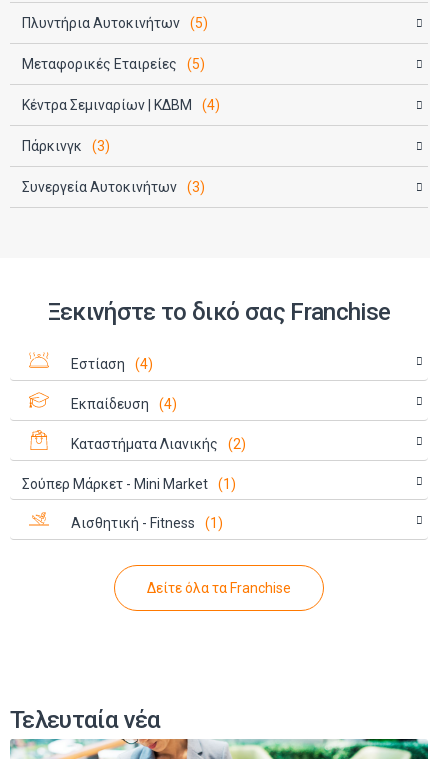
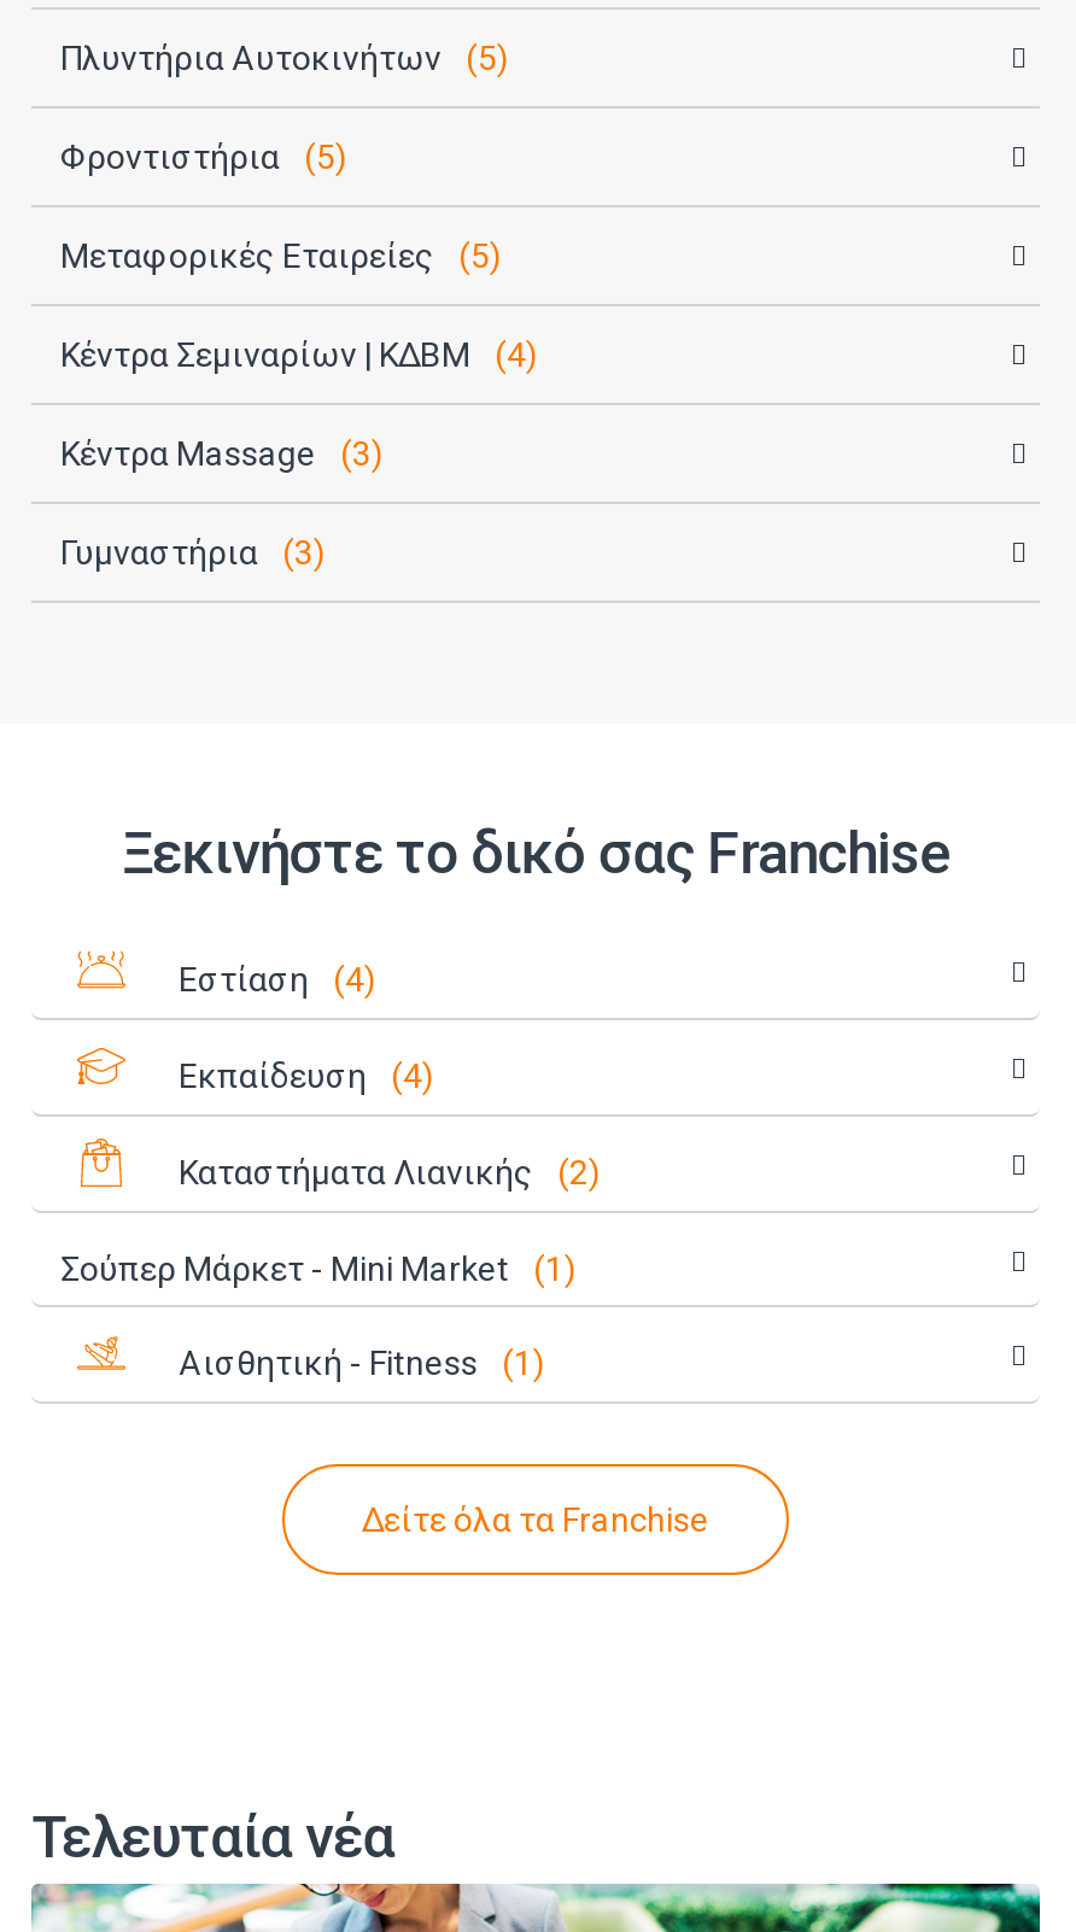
+ Φροντιστήρια (5)

- Πάρκινγκ (3)
+ Κέντρα Massage (3)

- Συνεργεία Αυτοκινήτων (3)
+ Γυμναστήρια (3)
